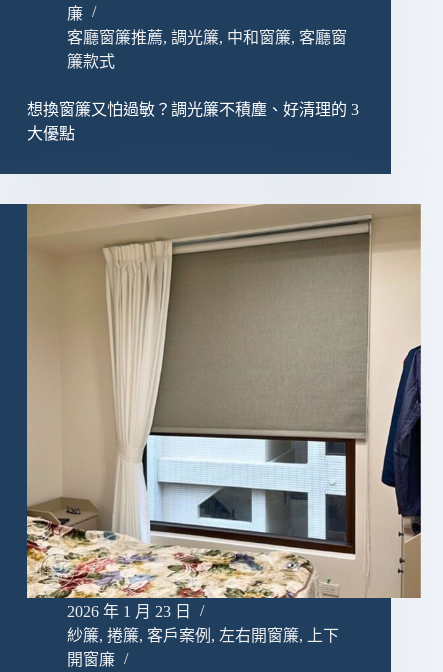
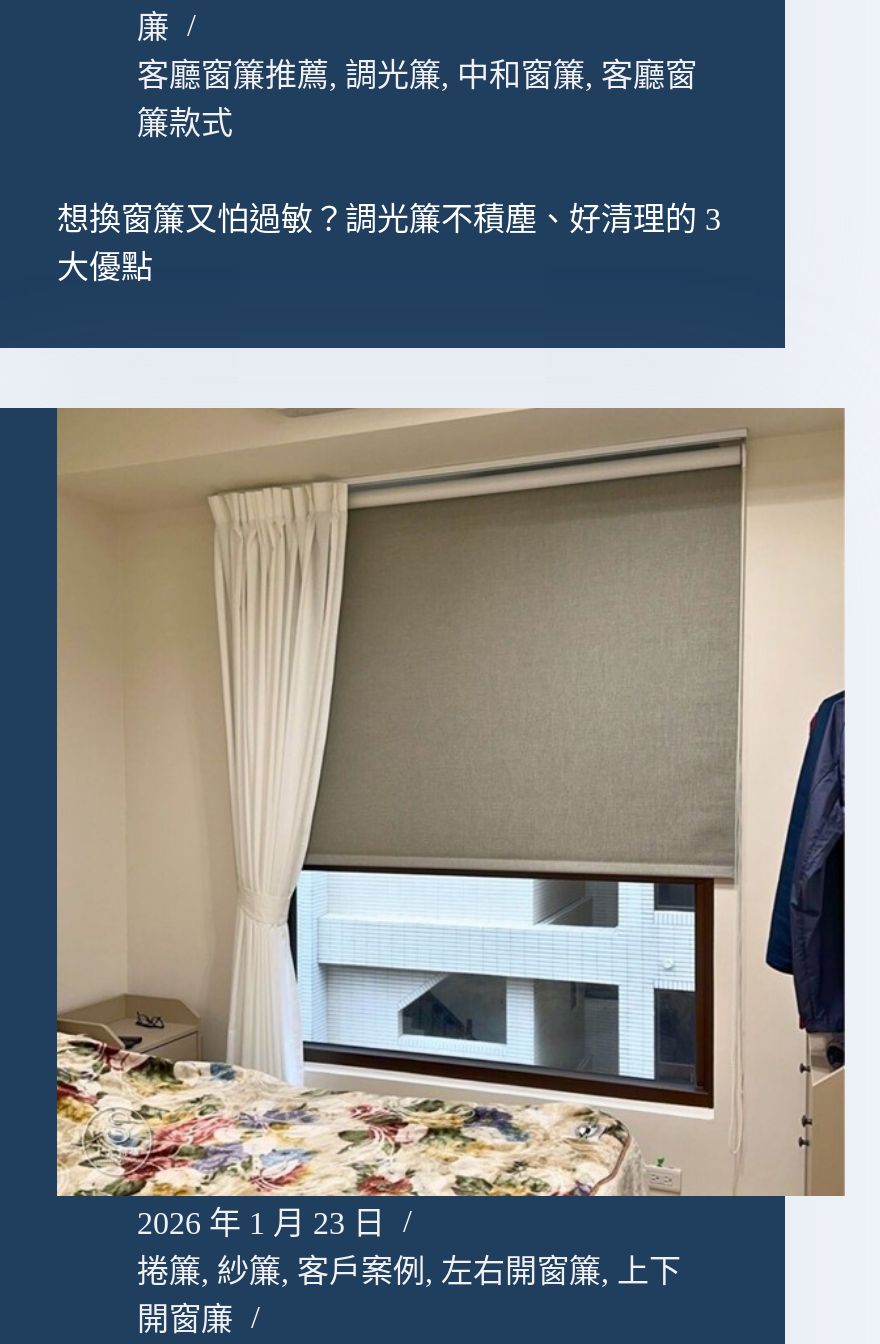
- 紗簾,捲簾,客戶案例,左右開窗簾,上下
+ 捲簾,紗簾,客戶案例,左右開窗簾,上下
